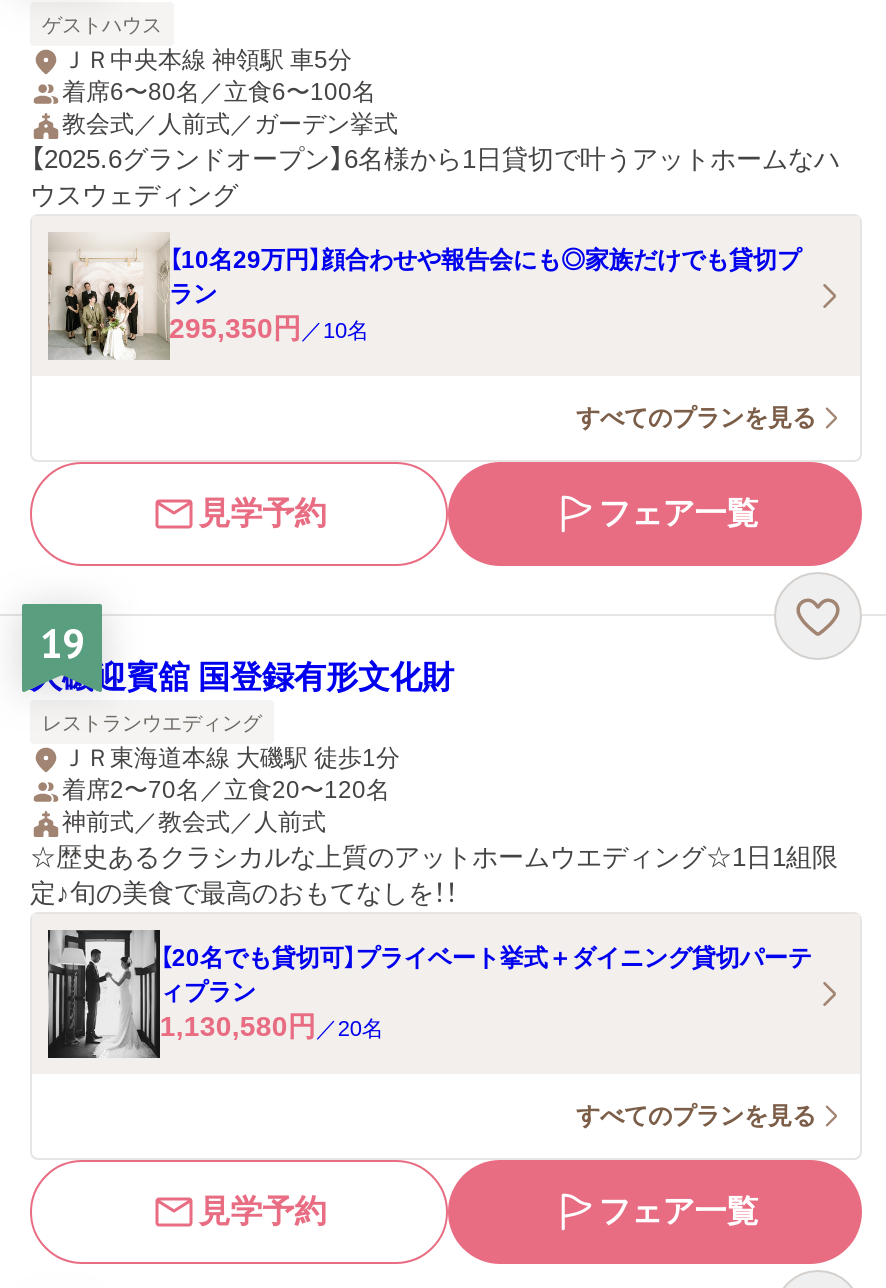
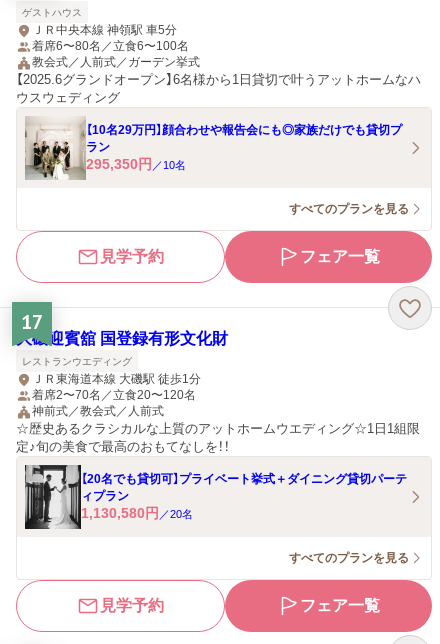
- 19
+ 17
